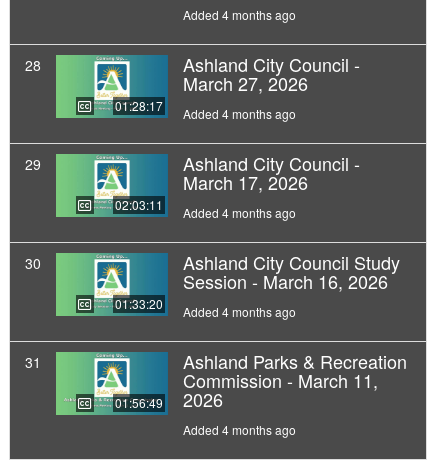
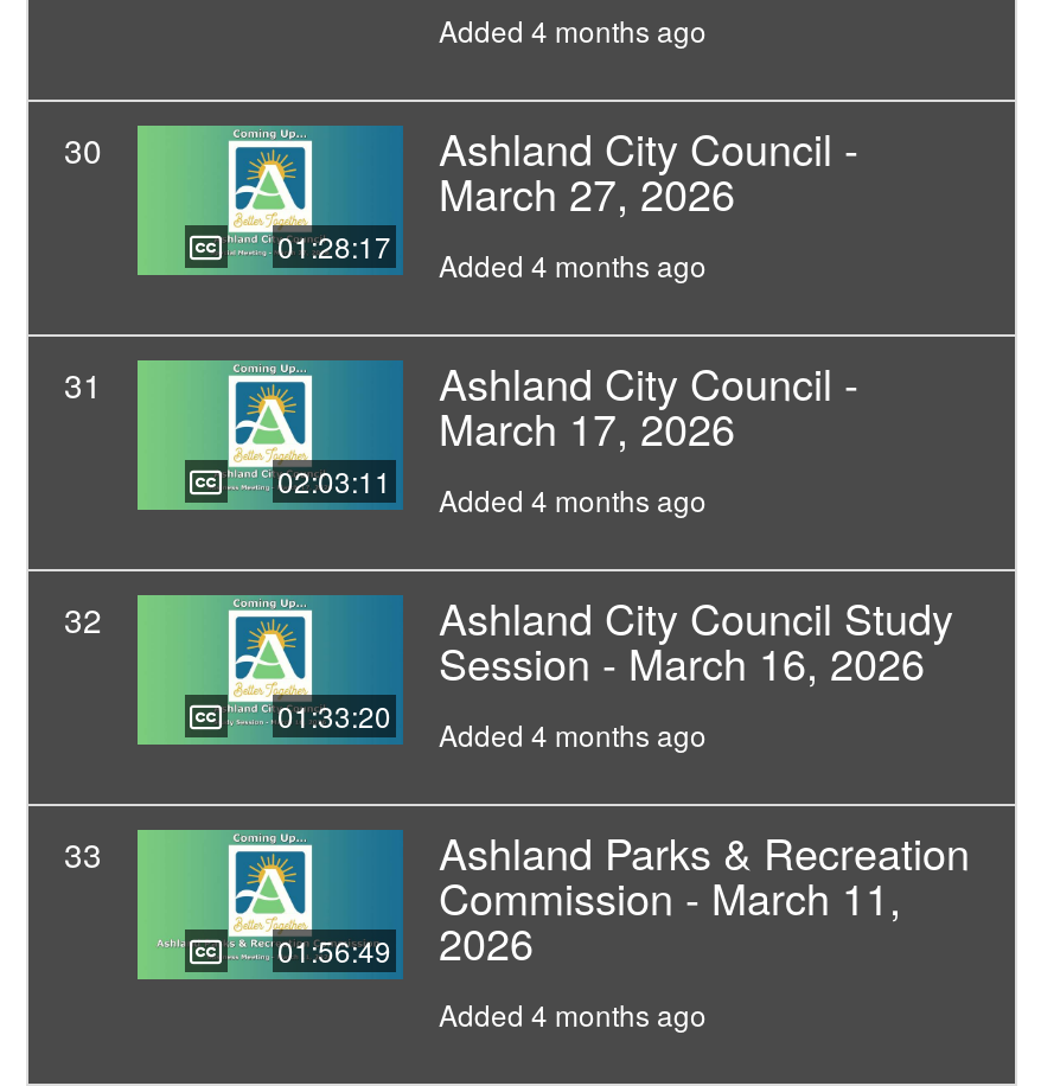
- 28
+ 30

- 29
+ 31

- 30
+ 32

- 31
+ 33
